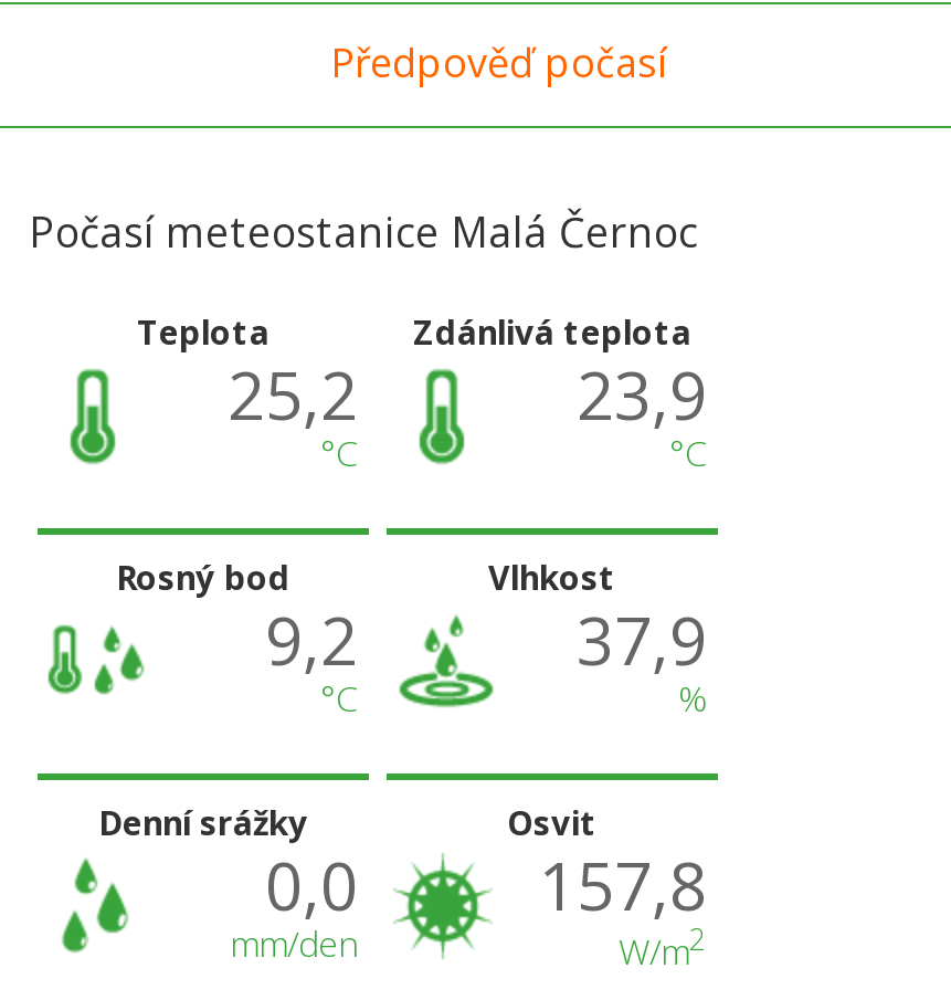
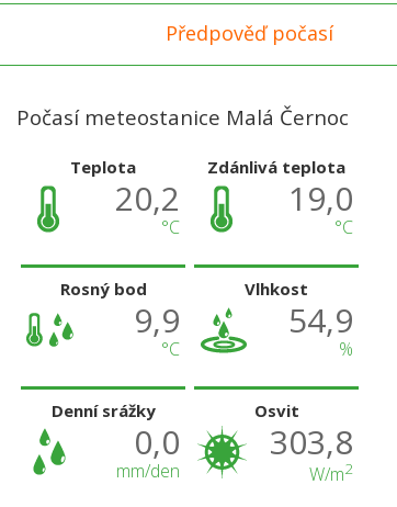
- 25,2
+ 20,2

- 23,9
+ 19,0

- 9,2
+ 9,9

- 37,9
+ 54,9

- 0,0 157,8
+ 0,0 303,8
